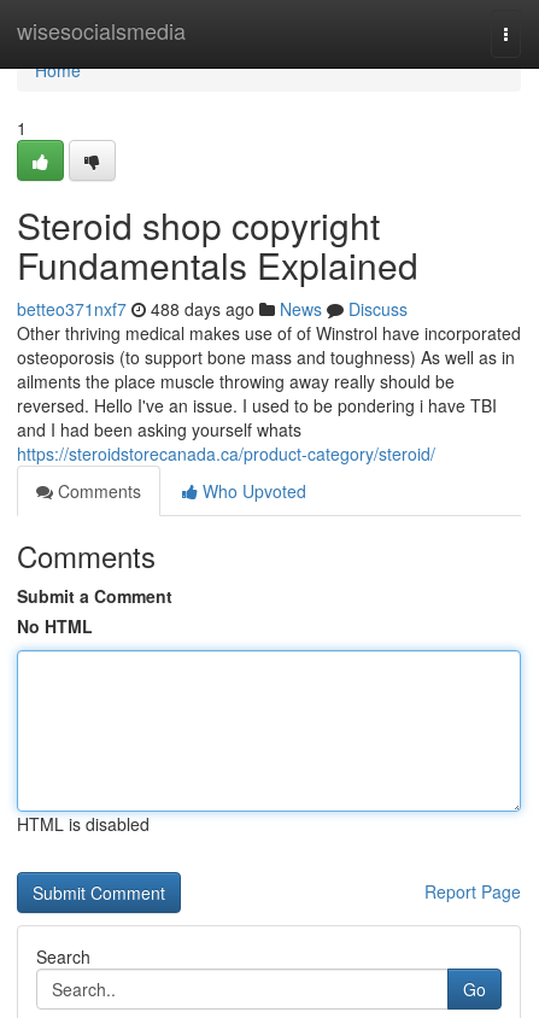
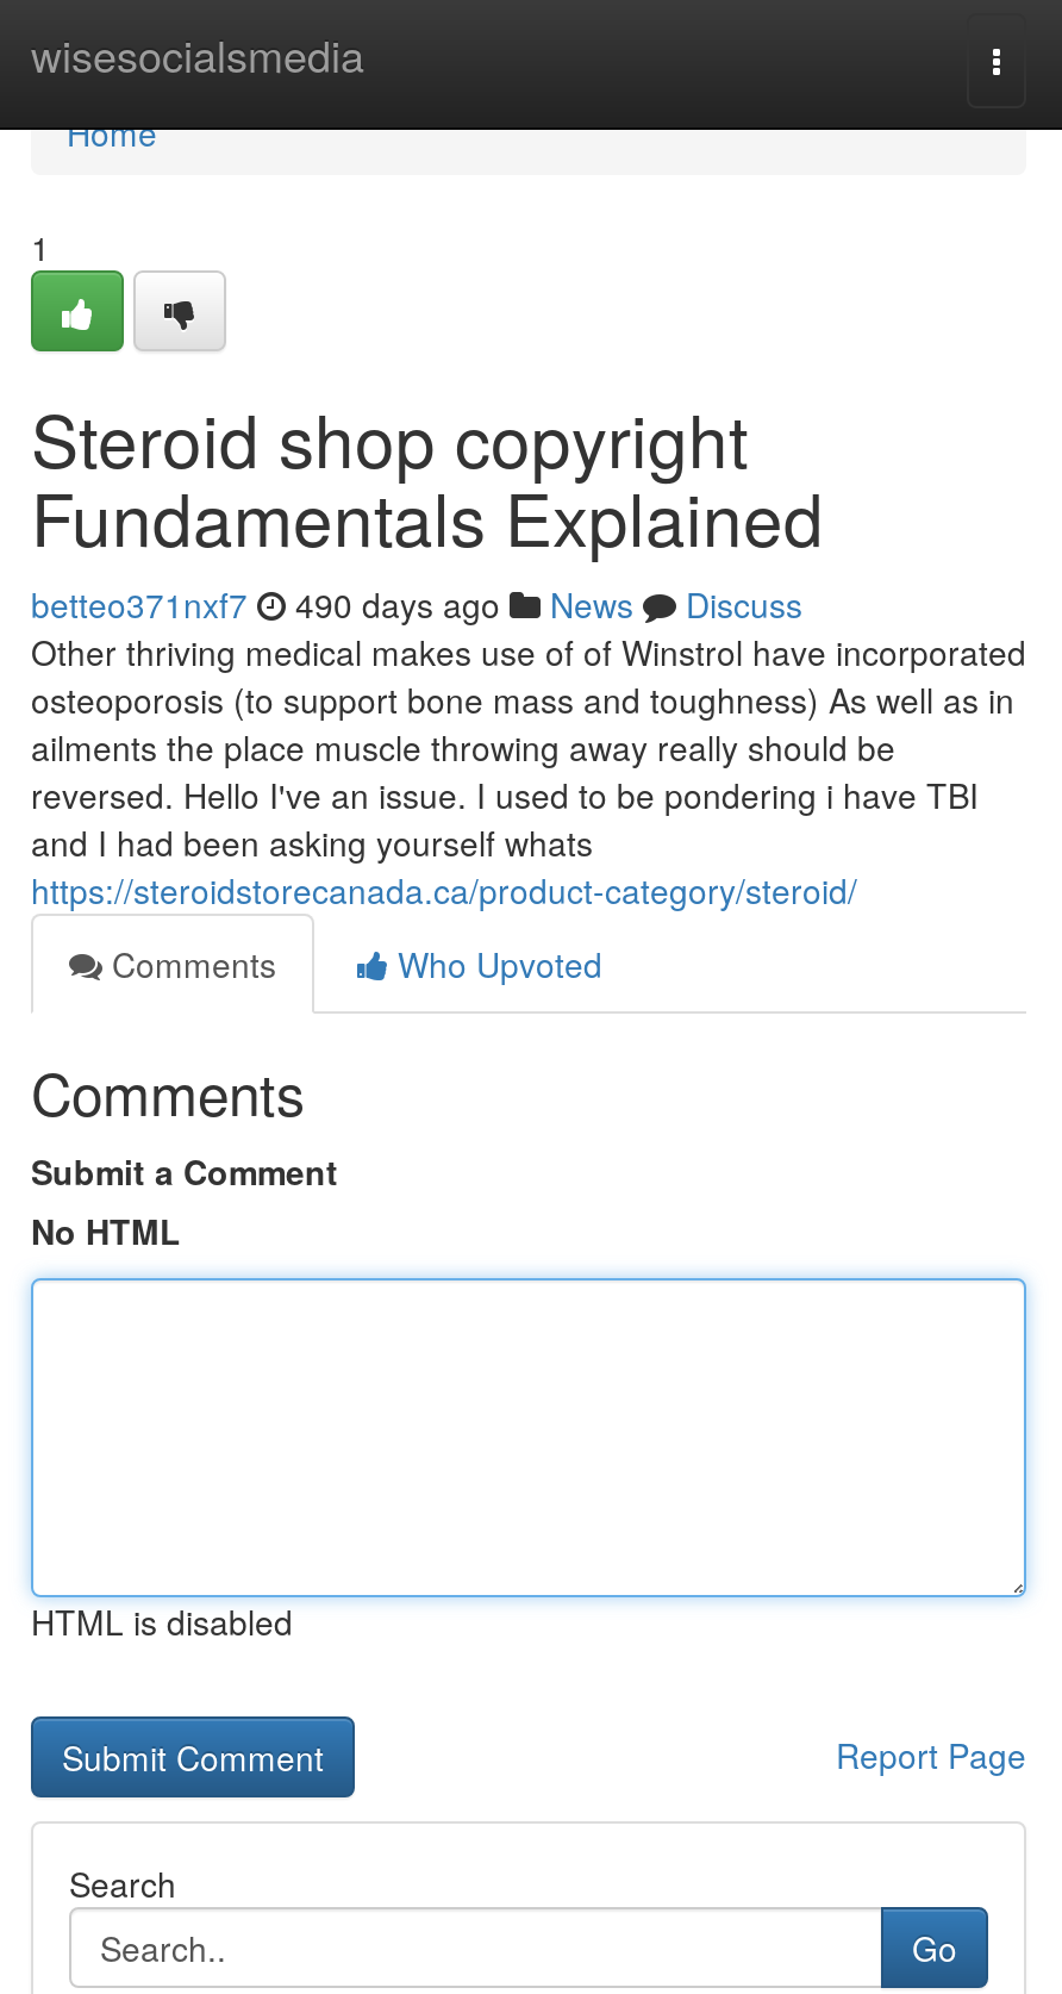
- betteo371nxf7 488 days ago News Discuss
+ betteo371nxf7 490 days ago News Discuss
